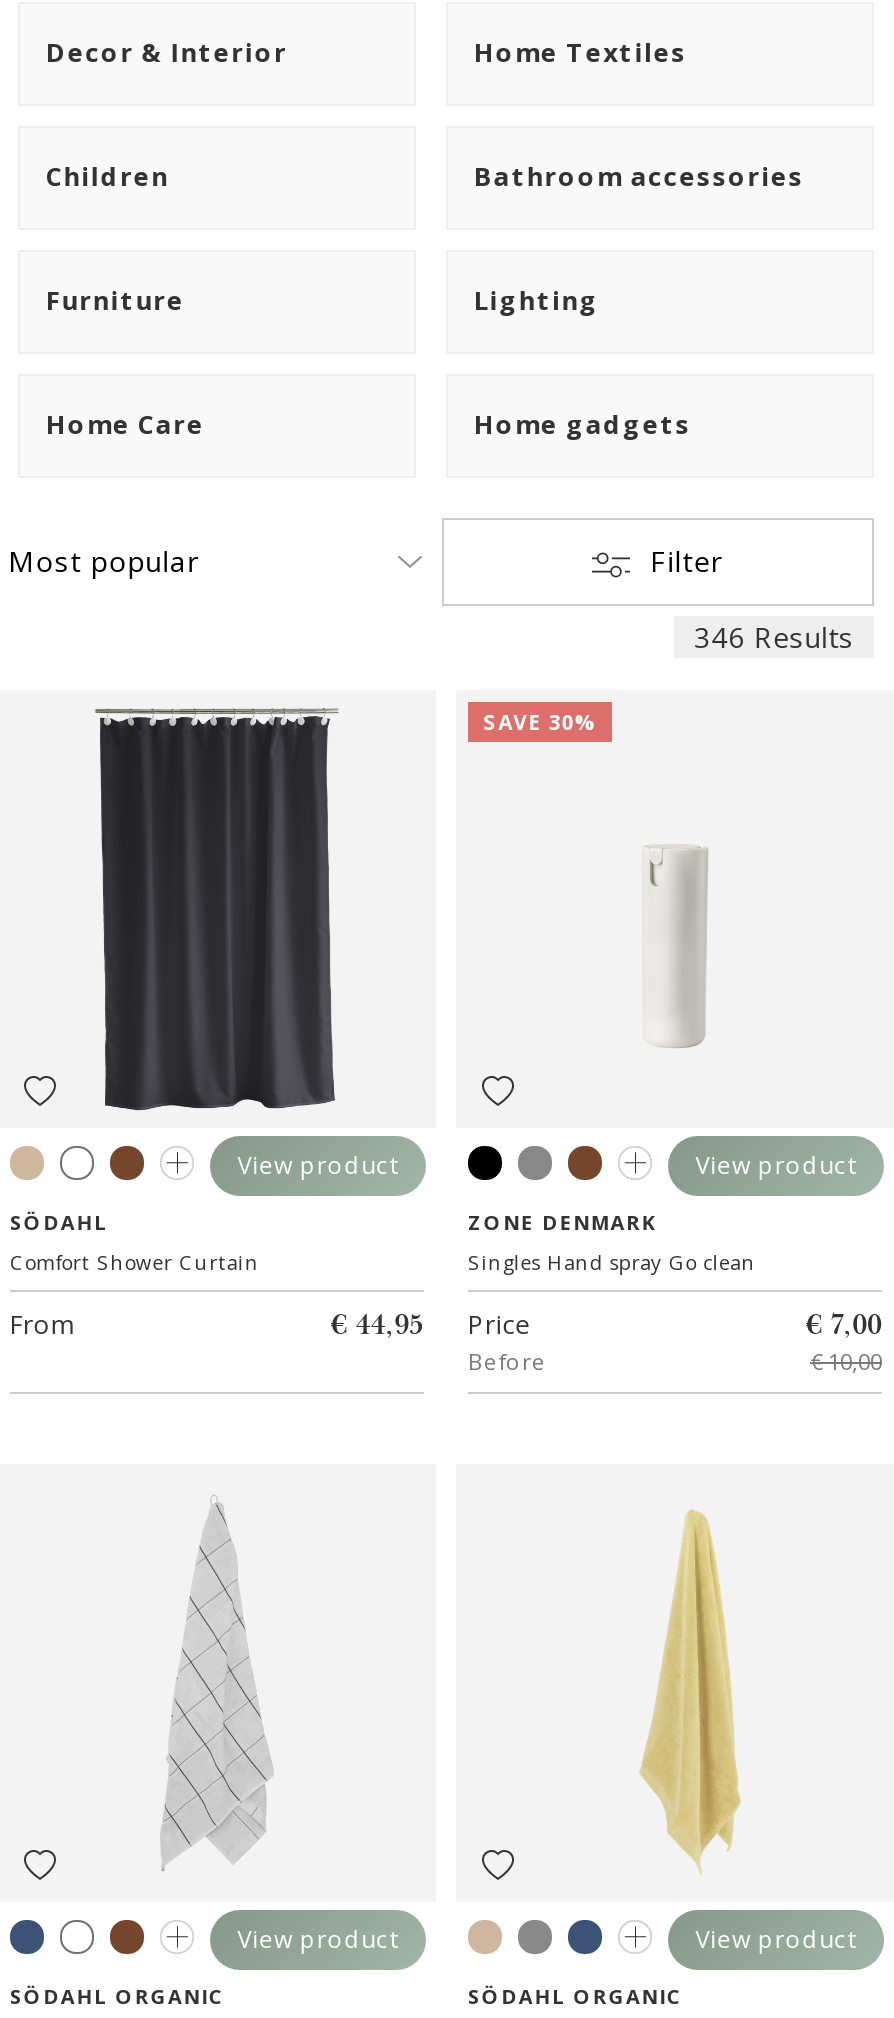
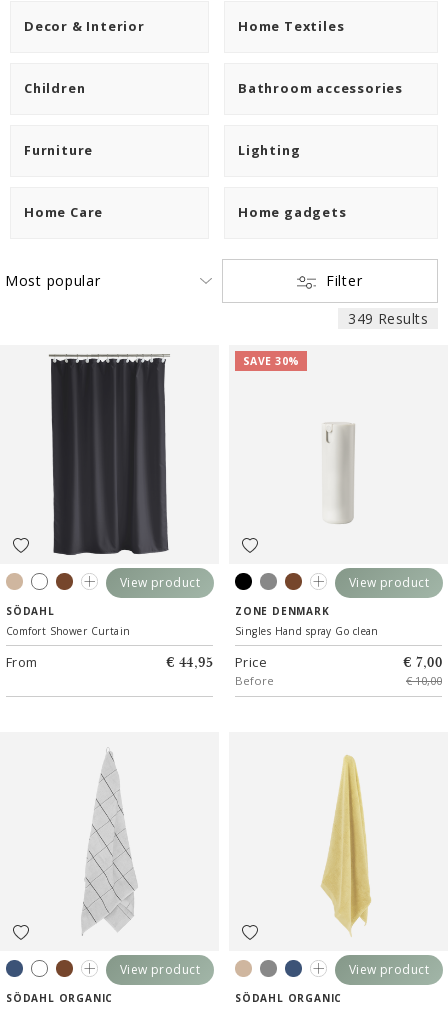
- 346 Results
+ 349 Results
